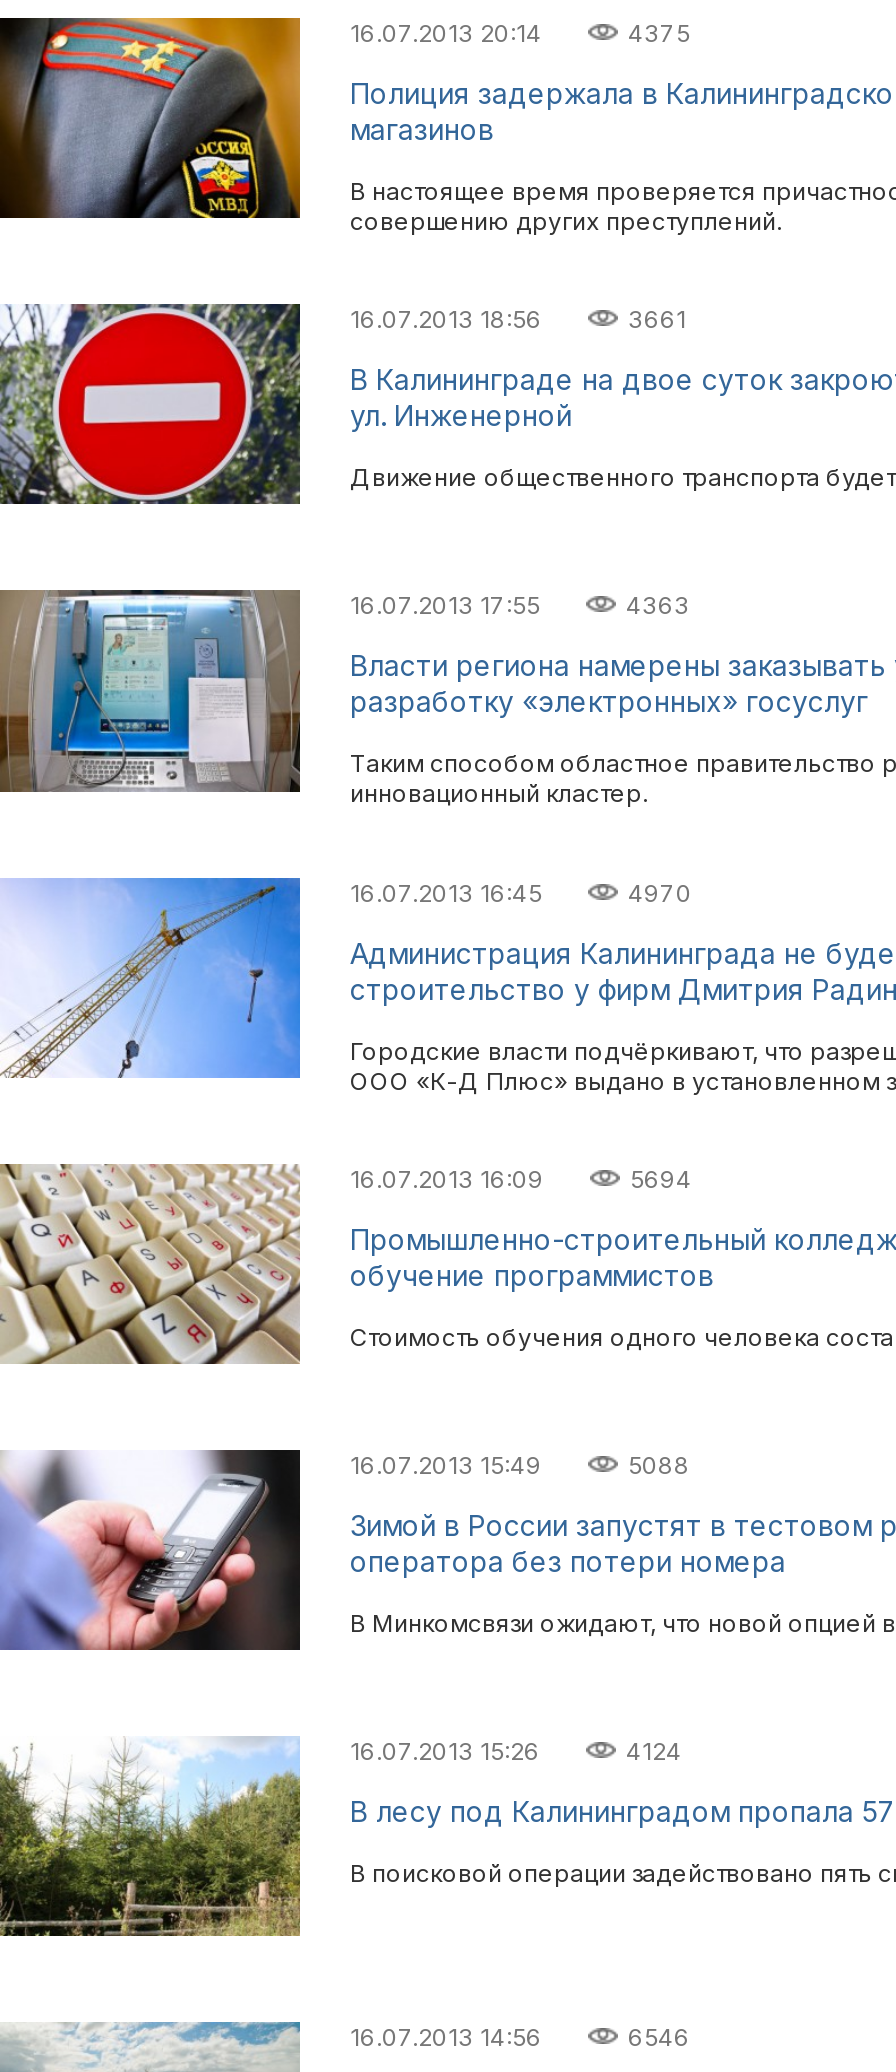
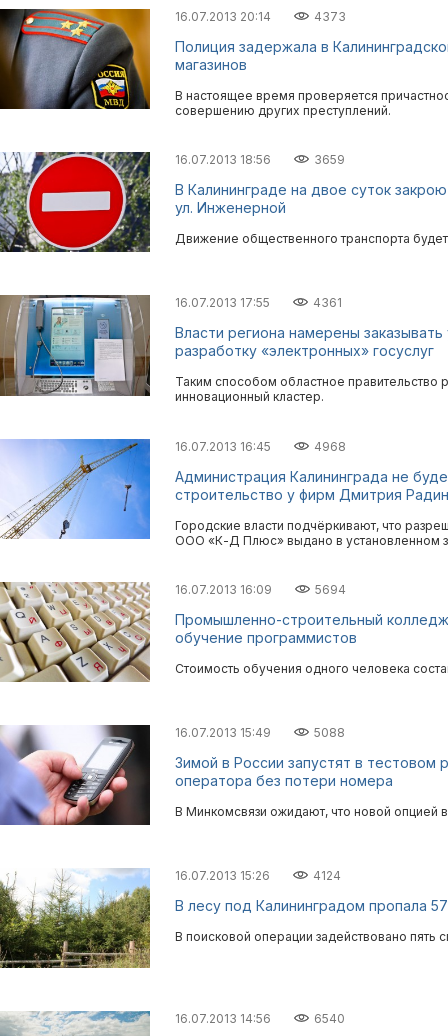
- 4375
+ 4373

- 3661
+ 3659

- 4363
+ 4361

- 4970
+ 4968

- 6546
+ 6540
